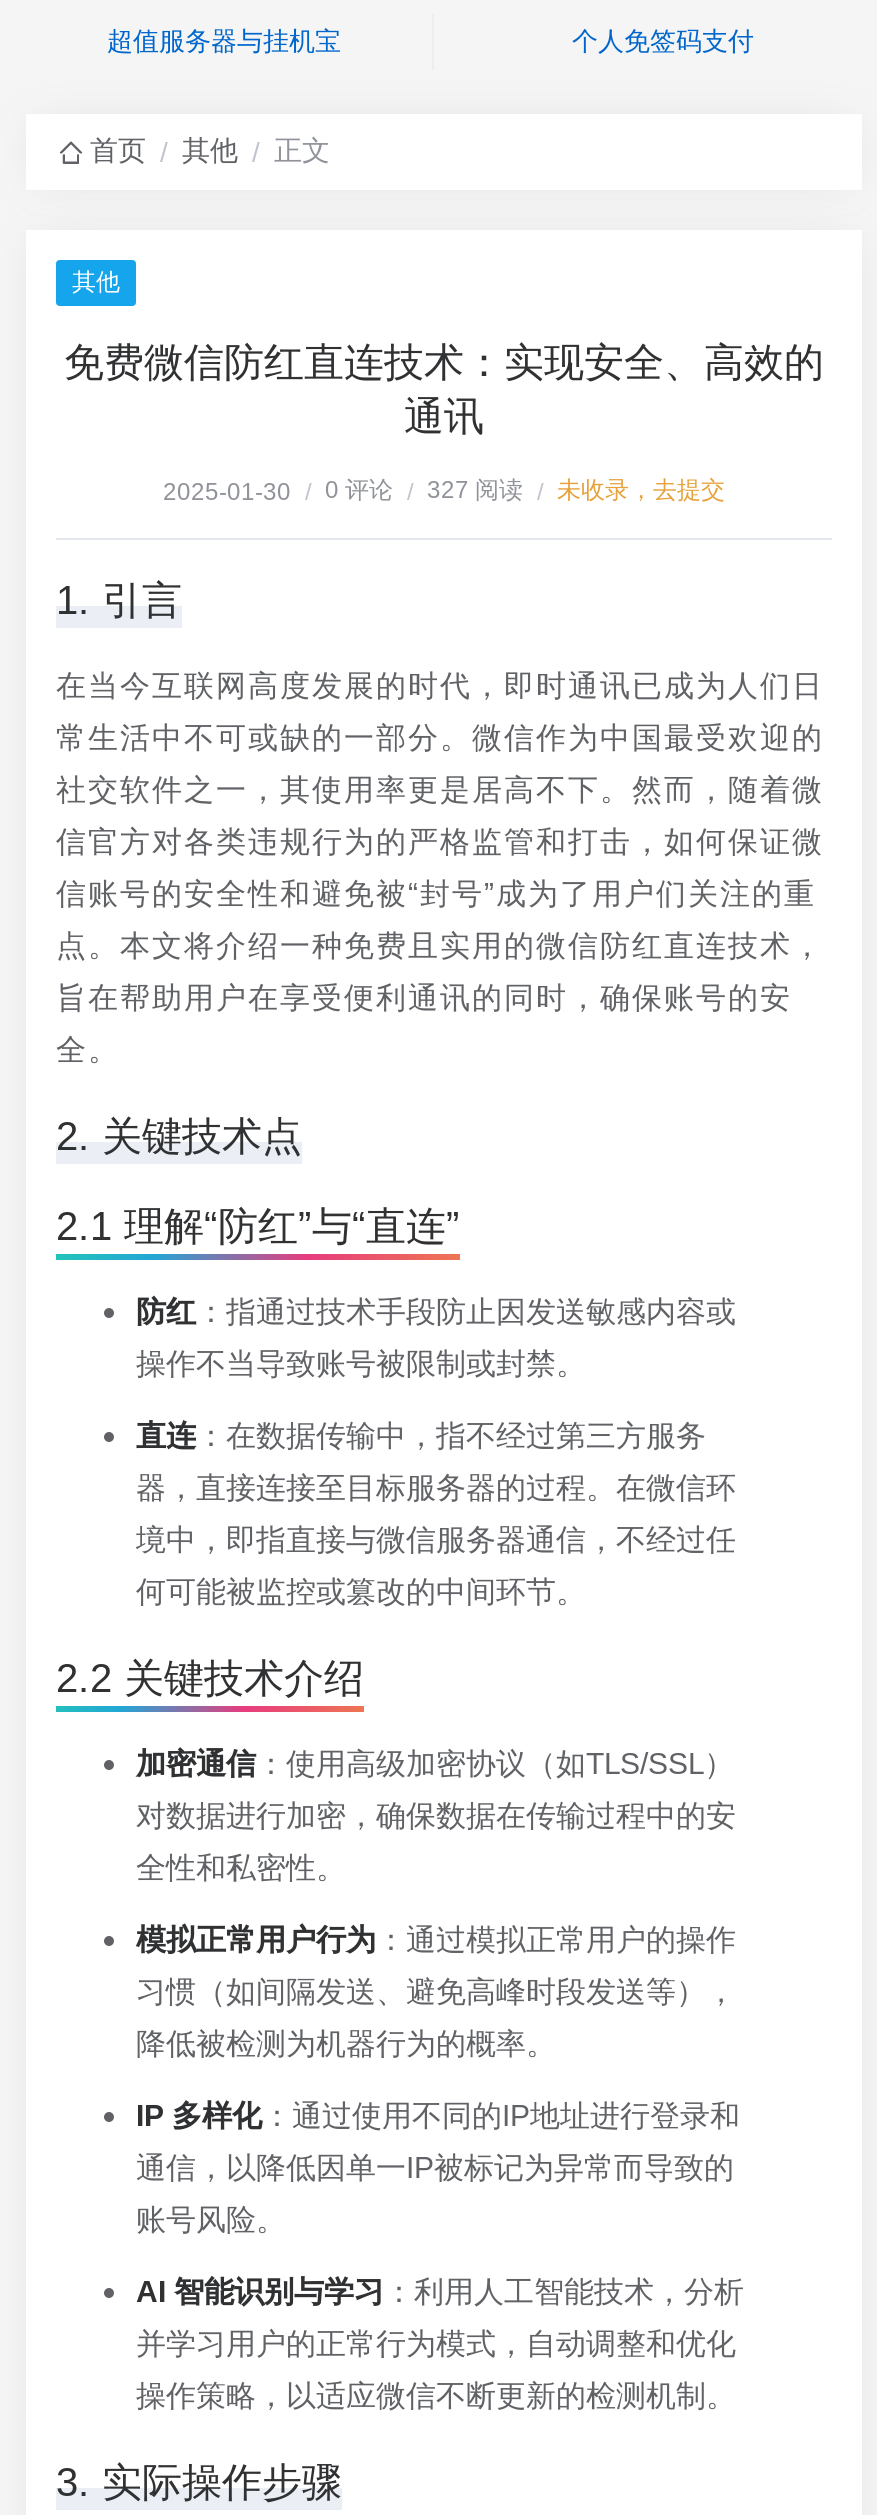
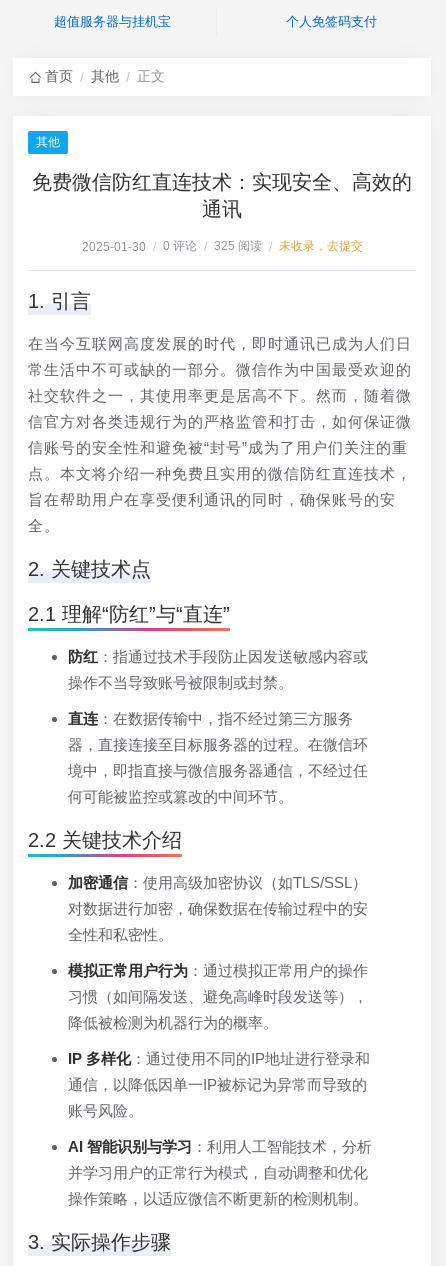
- 2025-01-30 / 0 评论 / 327 阅读 / 未收录，去提交
+ 2025-01-30 / 0 评论 / 325 阅读 / 未收录，去提交
